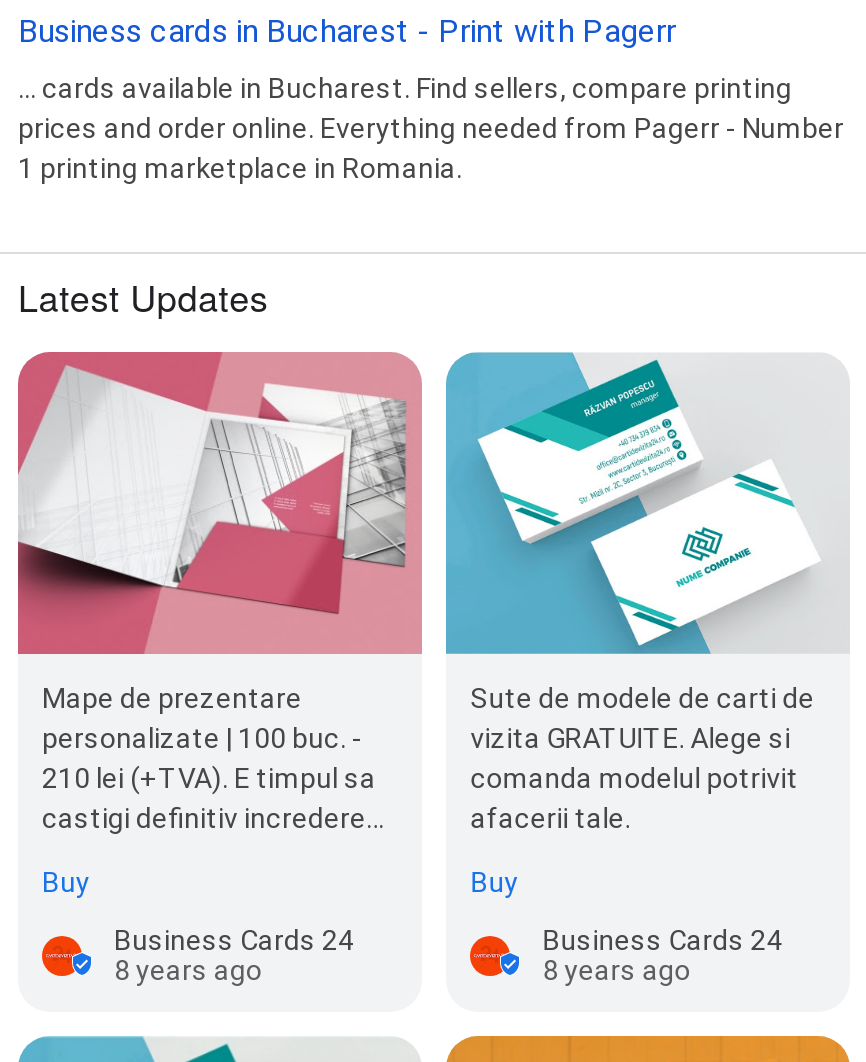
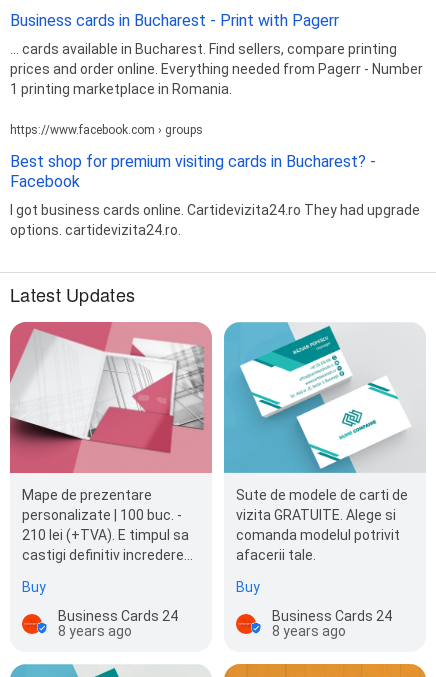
+ https://www.facebook.com › groups
+ Best shop for premium visiting cards in Bucharest? -
+ Facebook
+ I got business cards online. Cartidevizita24.ro They had upgrade
+ options. cartidevizita24.ro.
